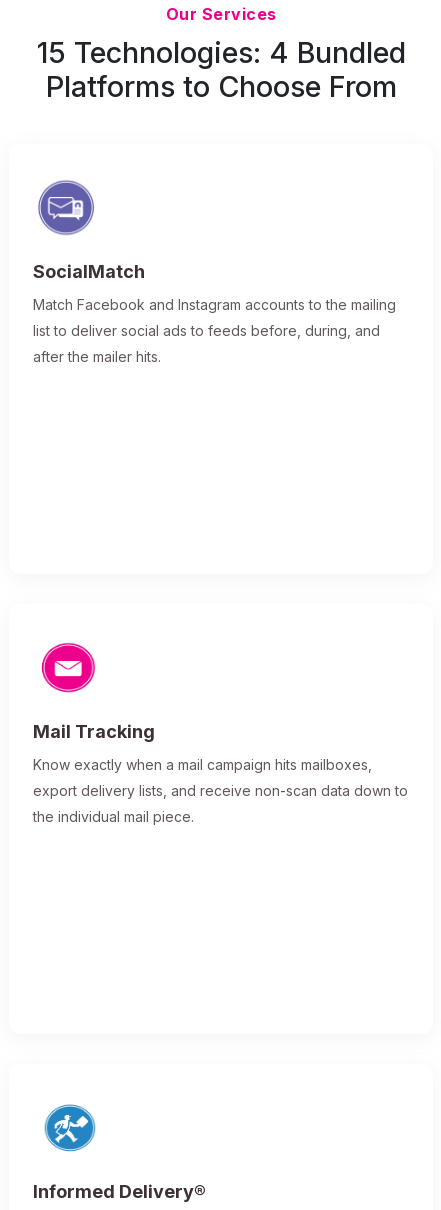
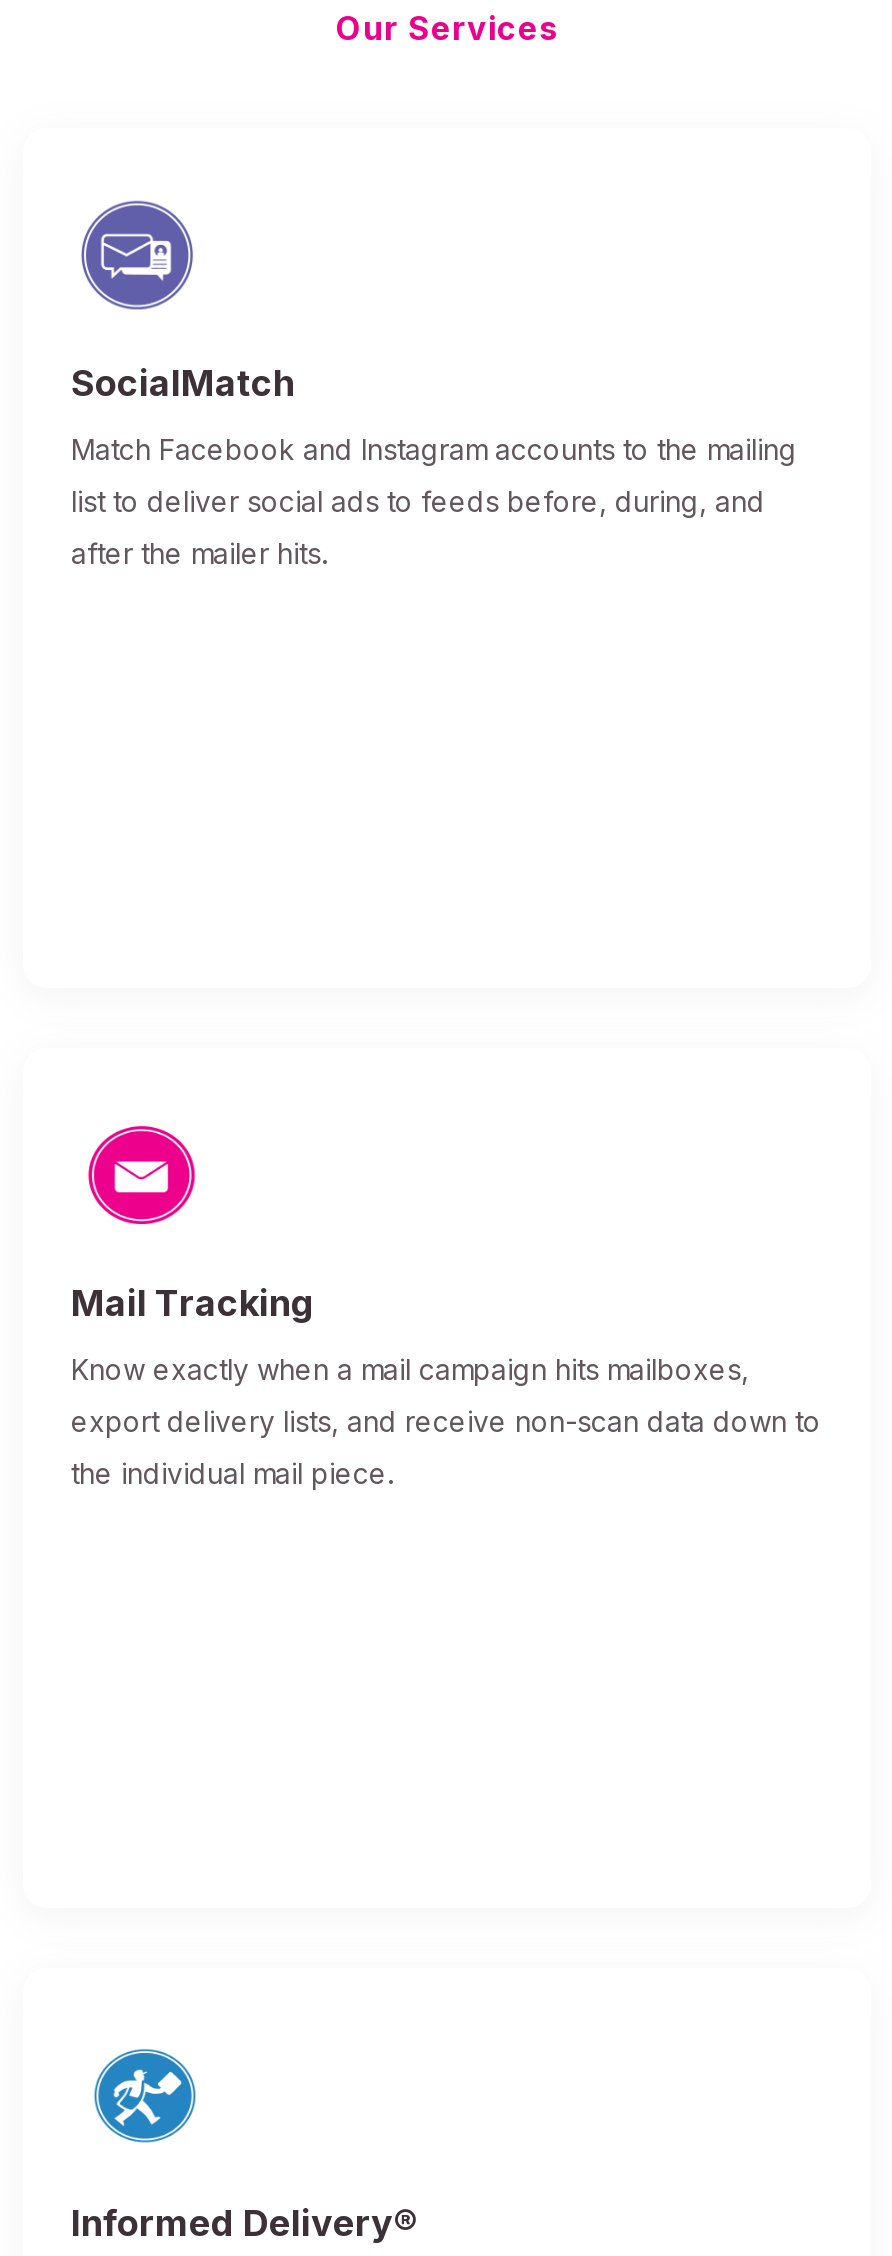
- 15 Technologies: 4 Bundled
- Platforms to Choose From
